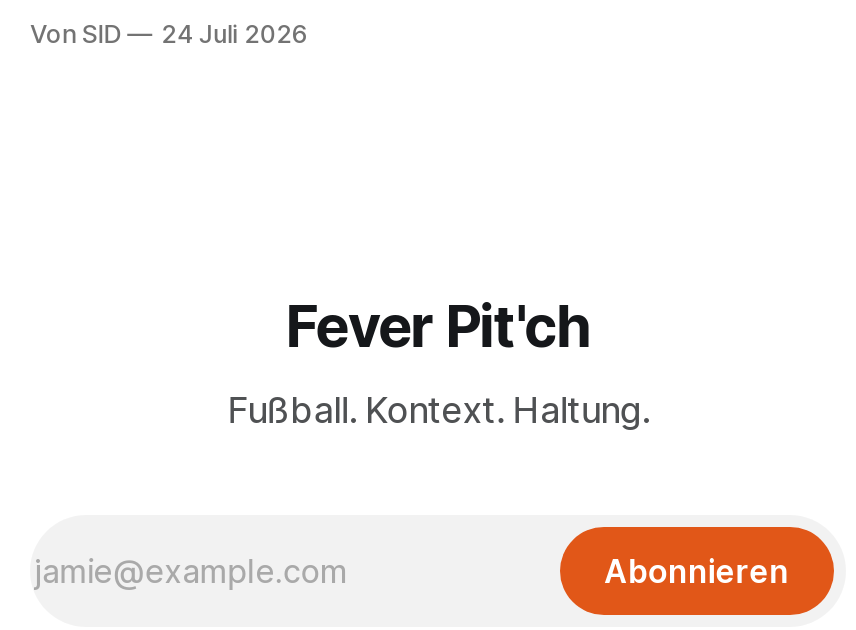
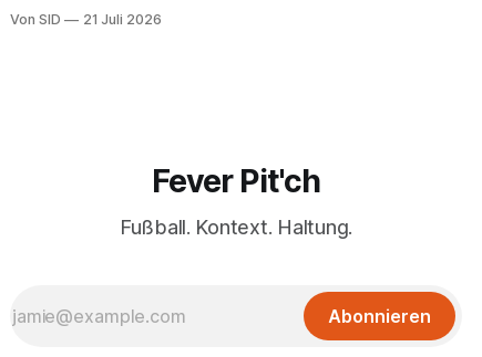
- Von SID 24 Juli 2026
+ Von SID 21 Juli 2026
